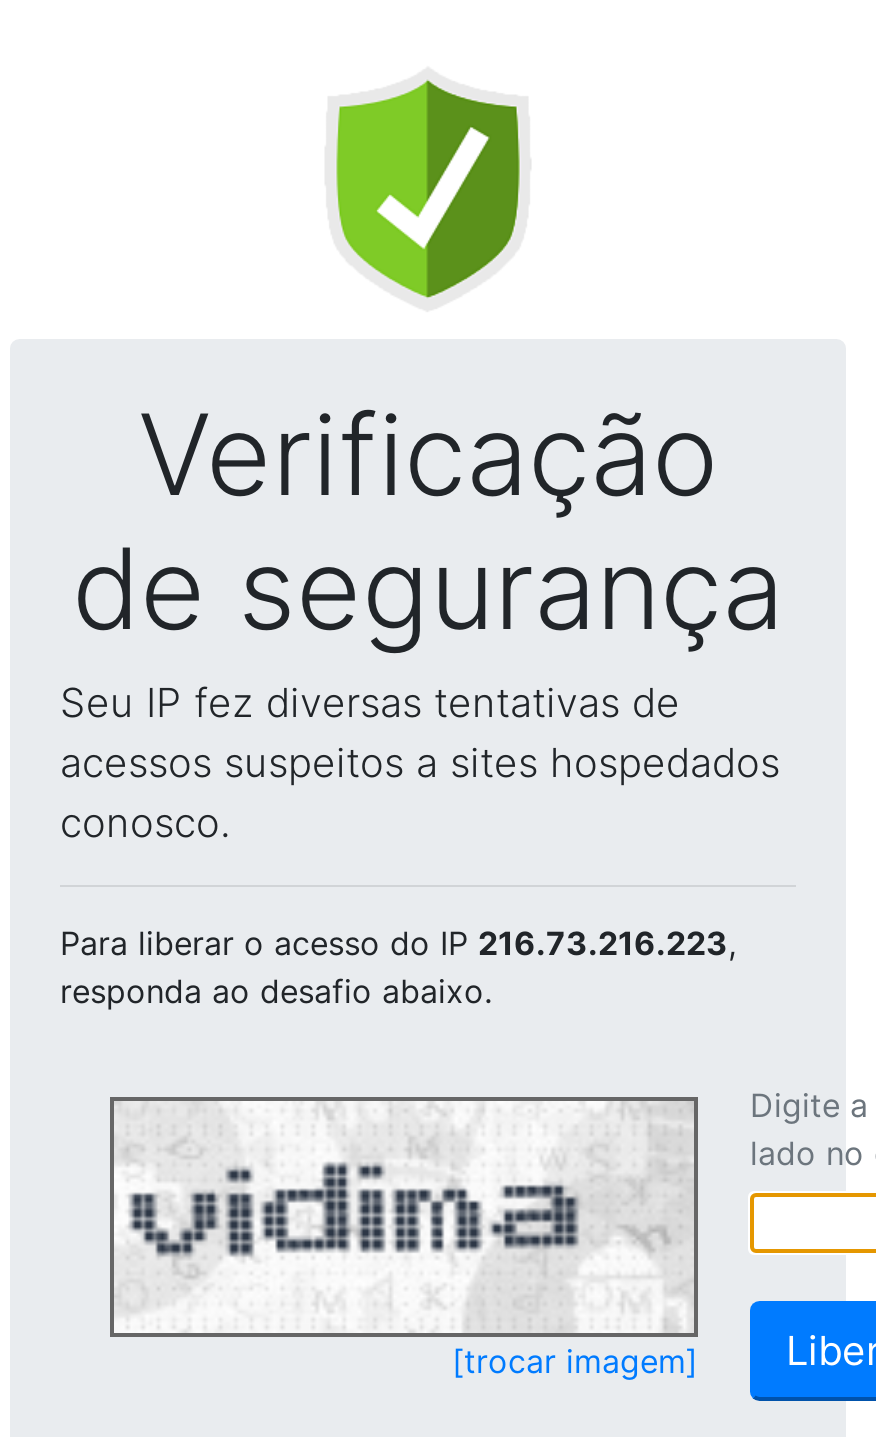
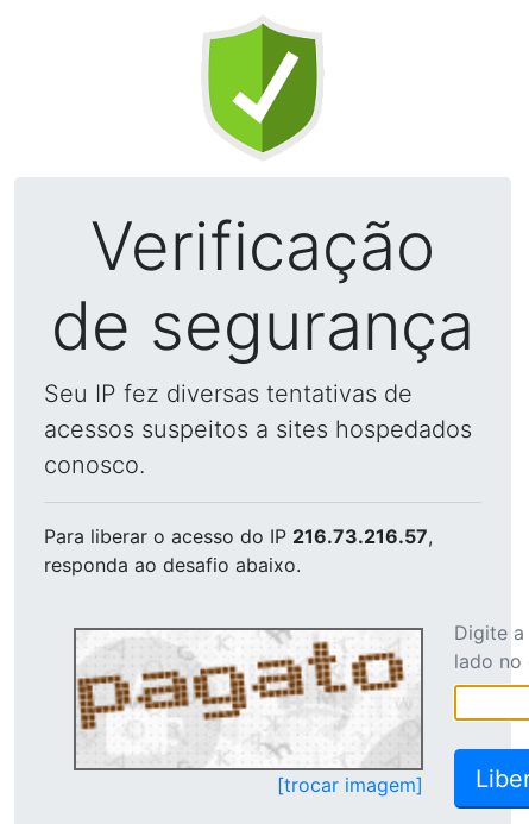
- Para liberar o acesso do IP 216.73.216.223,
+ Para liberar o acesso do IP 216.73.216.57,

- [image]
+ [image]
